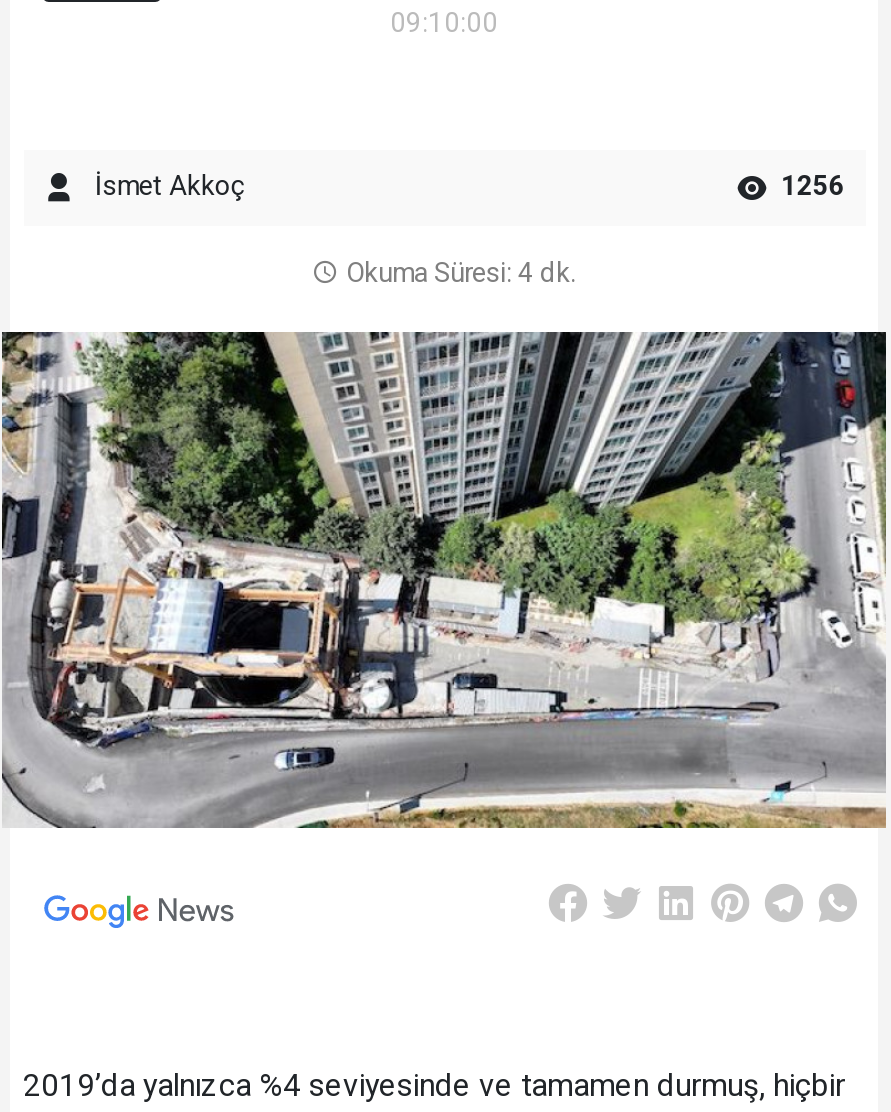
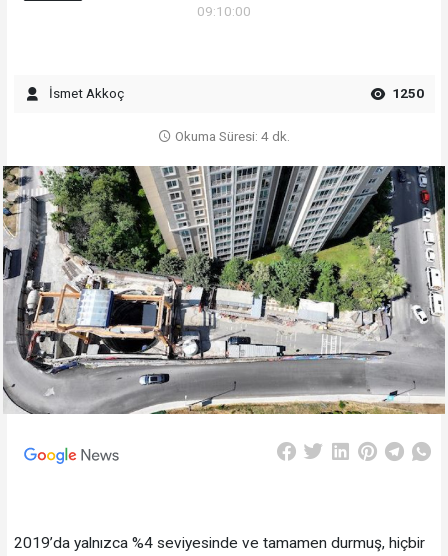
- 1256
+ 1250
